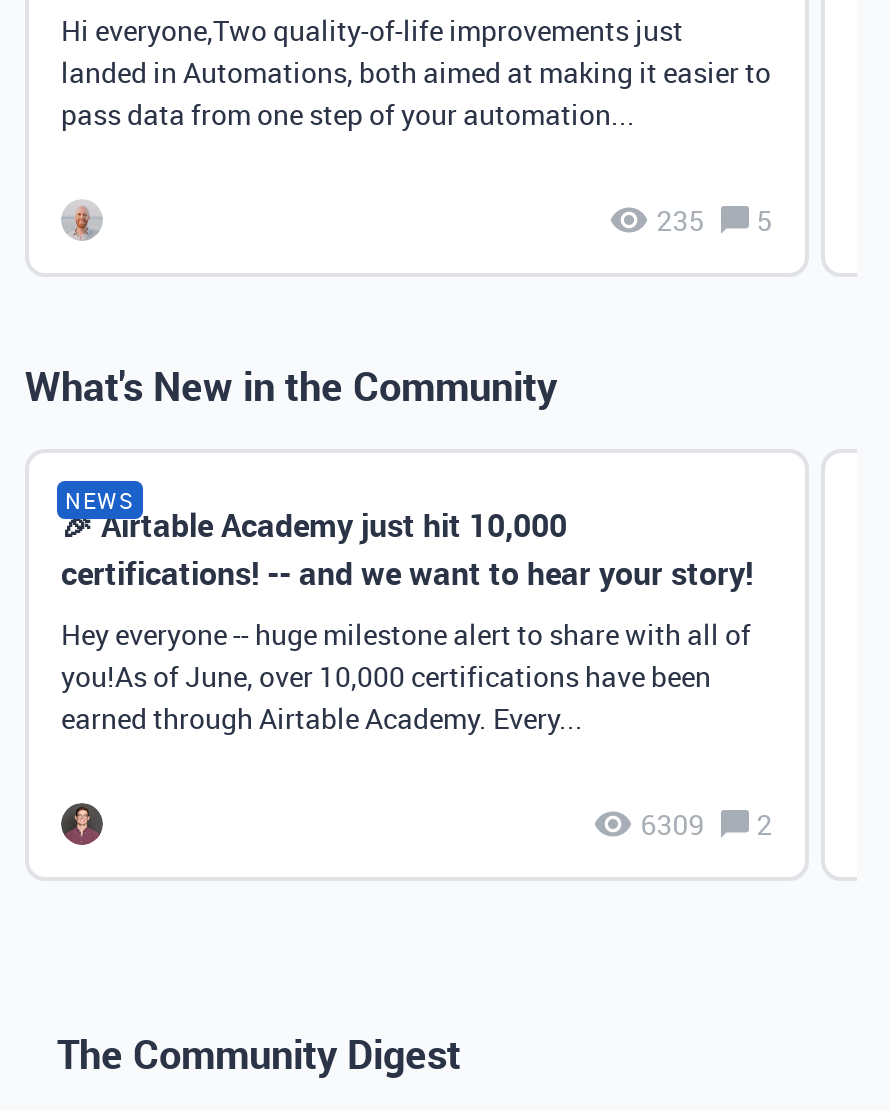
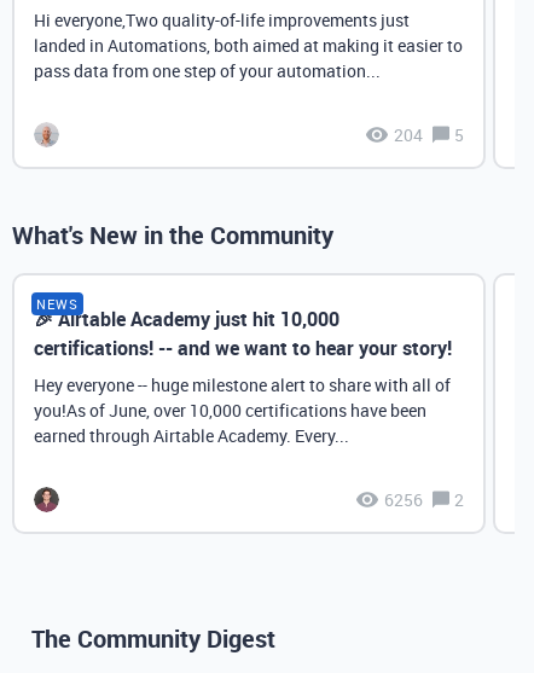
- 235 5
+ 204 5

- 6309 2
+ 6256 2
